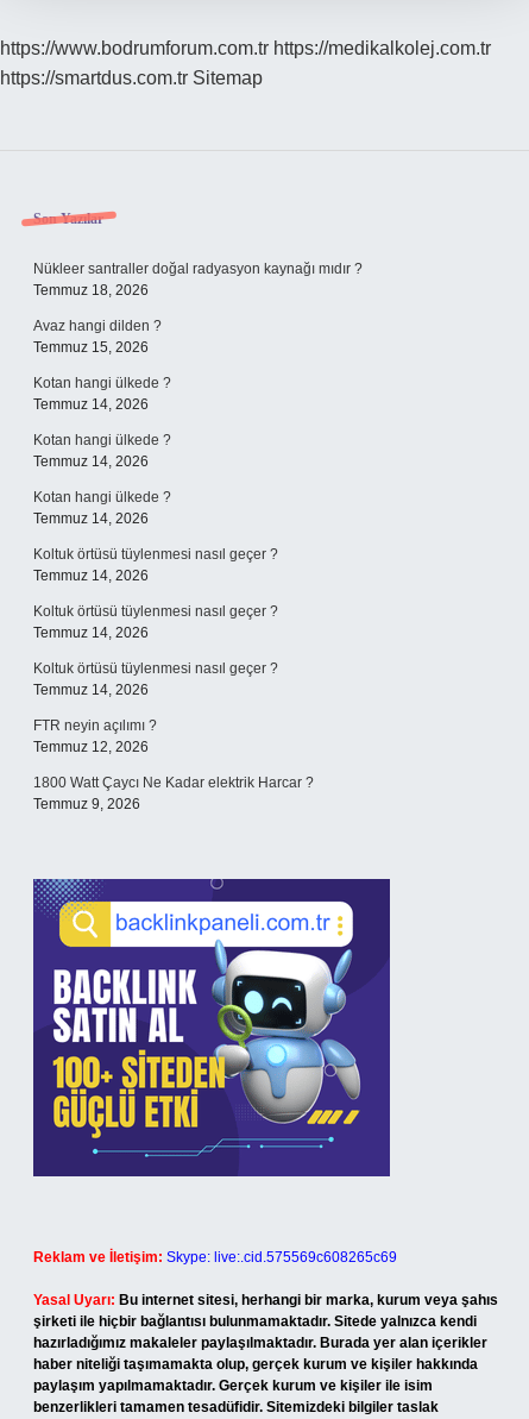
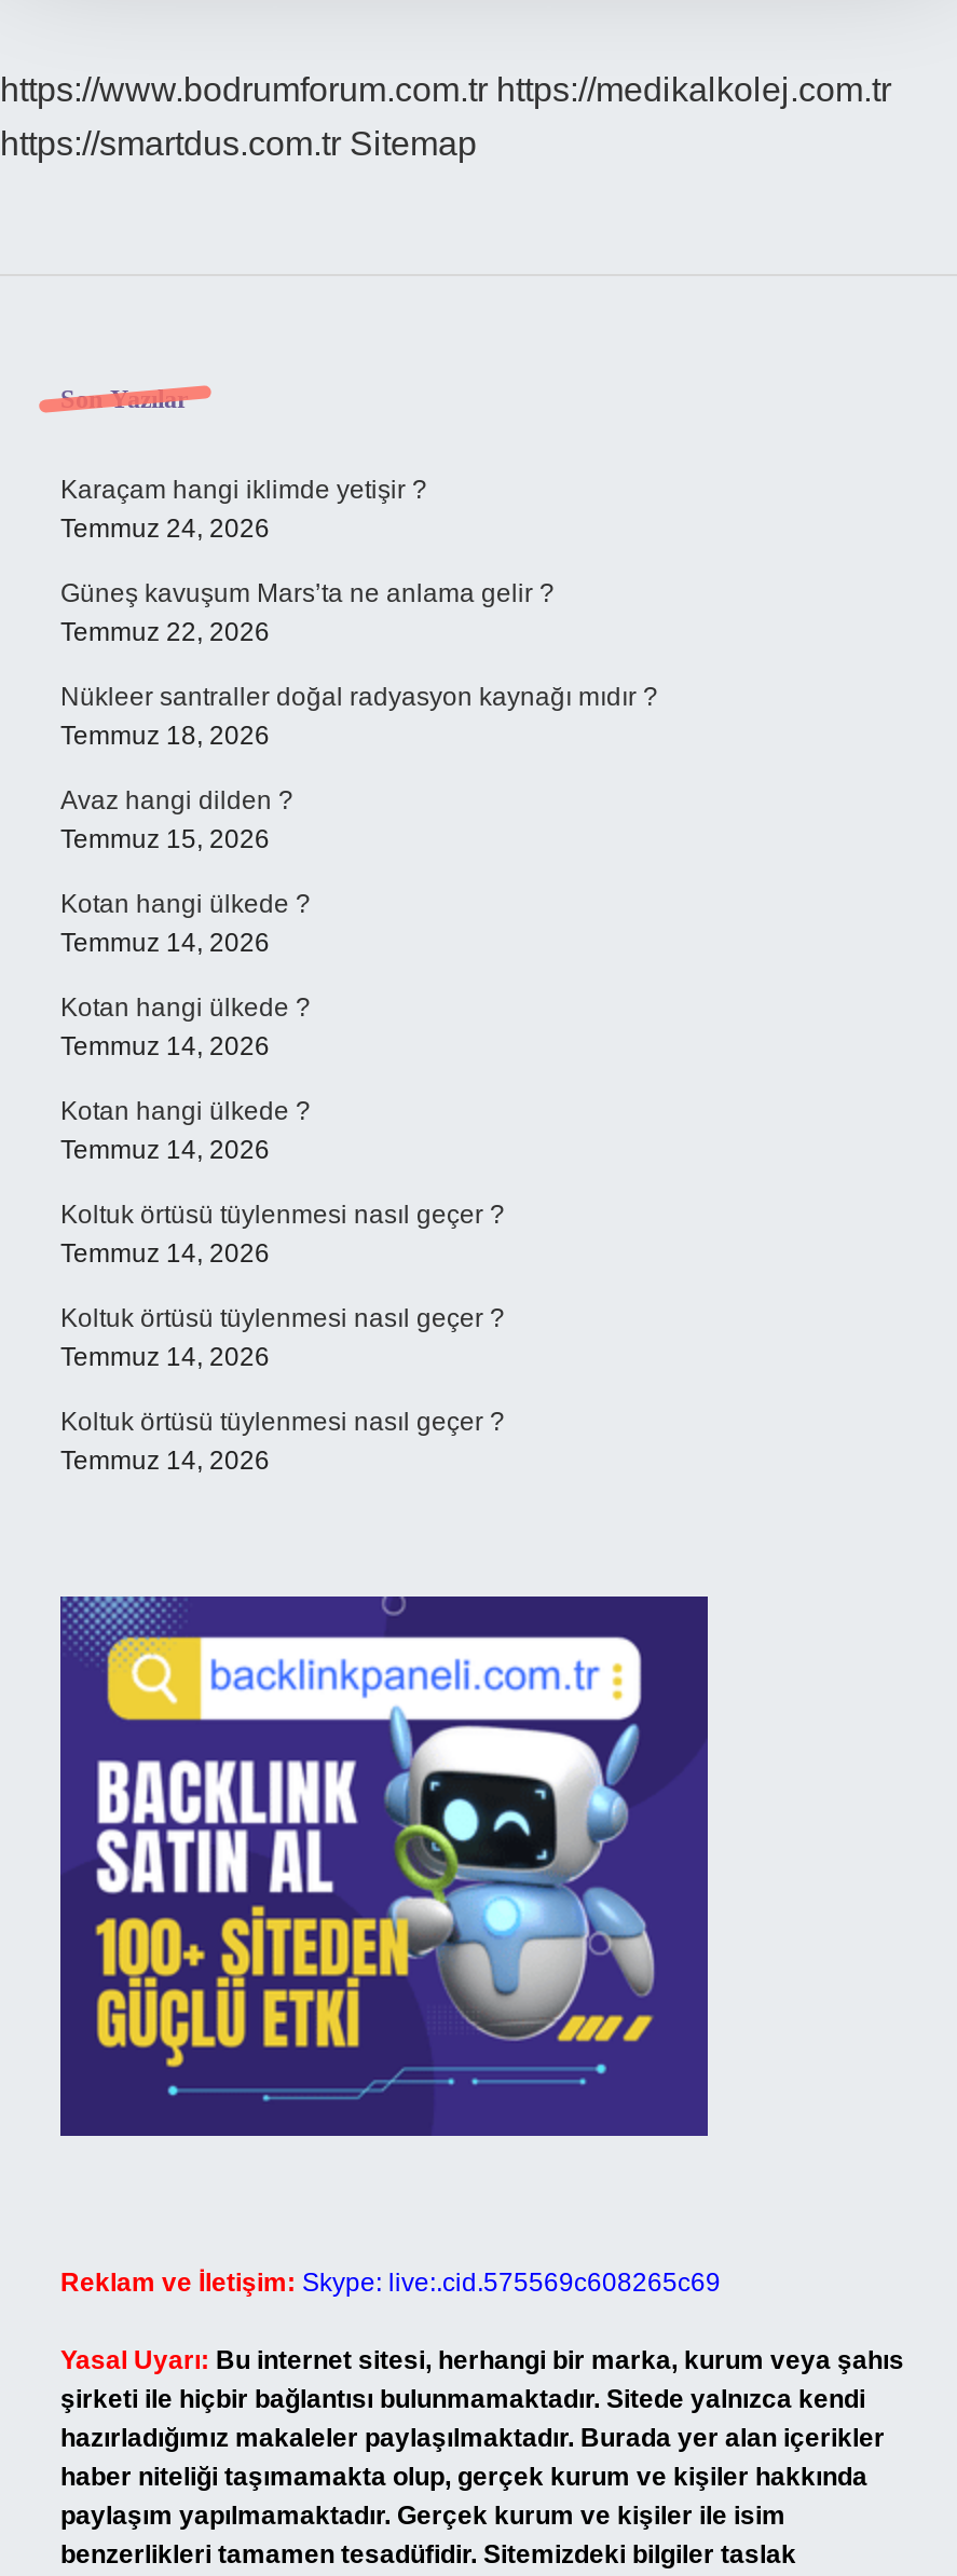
+ Karaçam hangi iklimde yetişir ?
+ Temmuz 24, 2026
+ Güneş kavuşum Mars’ta ne anlama gelir ?
+ Temmuz 22, 2026

moved down: Nükleer santraller doğal radyasyon kaynağı mıdır ? | Temmuz 18, 2026 | Avaz hangi dilden ? | ... | Koltuk örtüsü tüylenmesi nasıl geçer ? | Temmuz 14, 2026

- FTR neyin açılımı ?
- Temmuz 12, 2026
- 1800 Watt Çaycı Ne Kadar elektrik Harcar ?
- Temmuz 9, 2026
